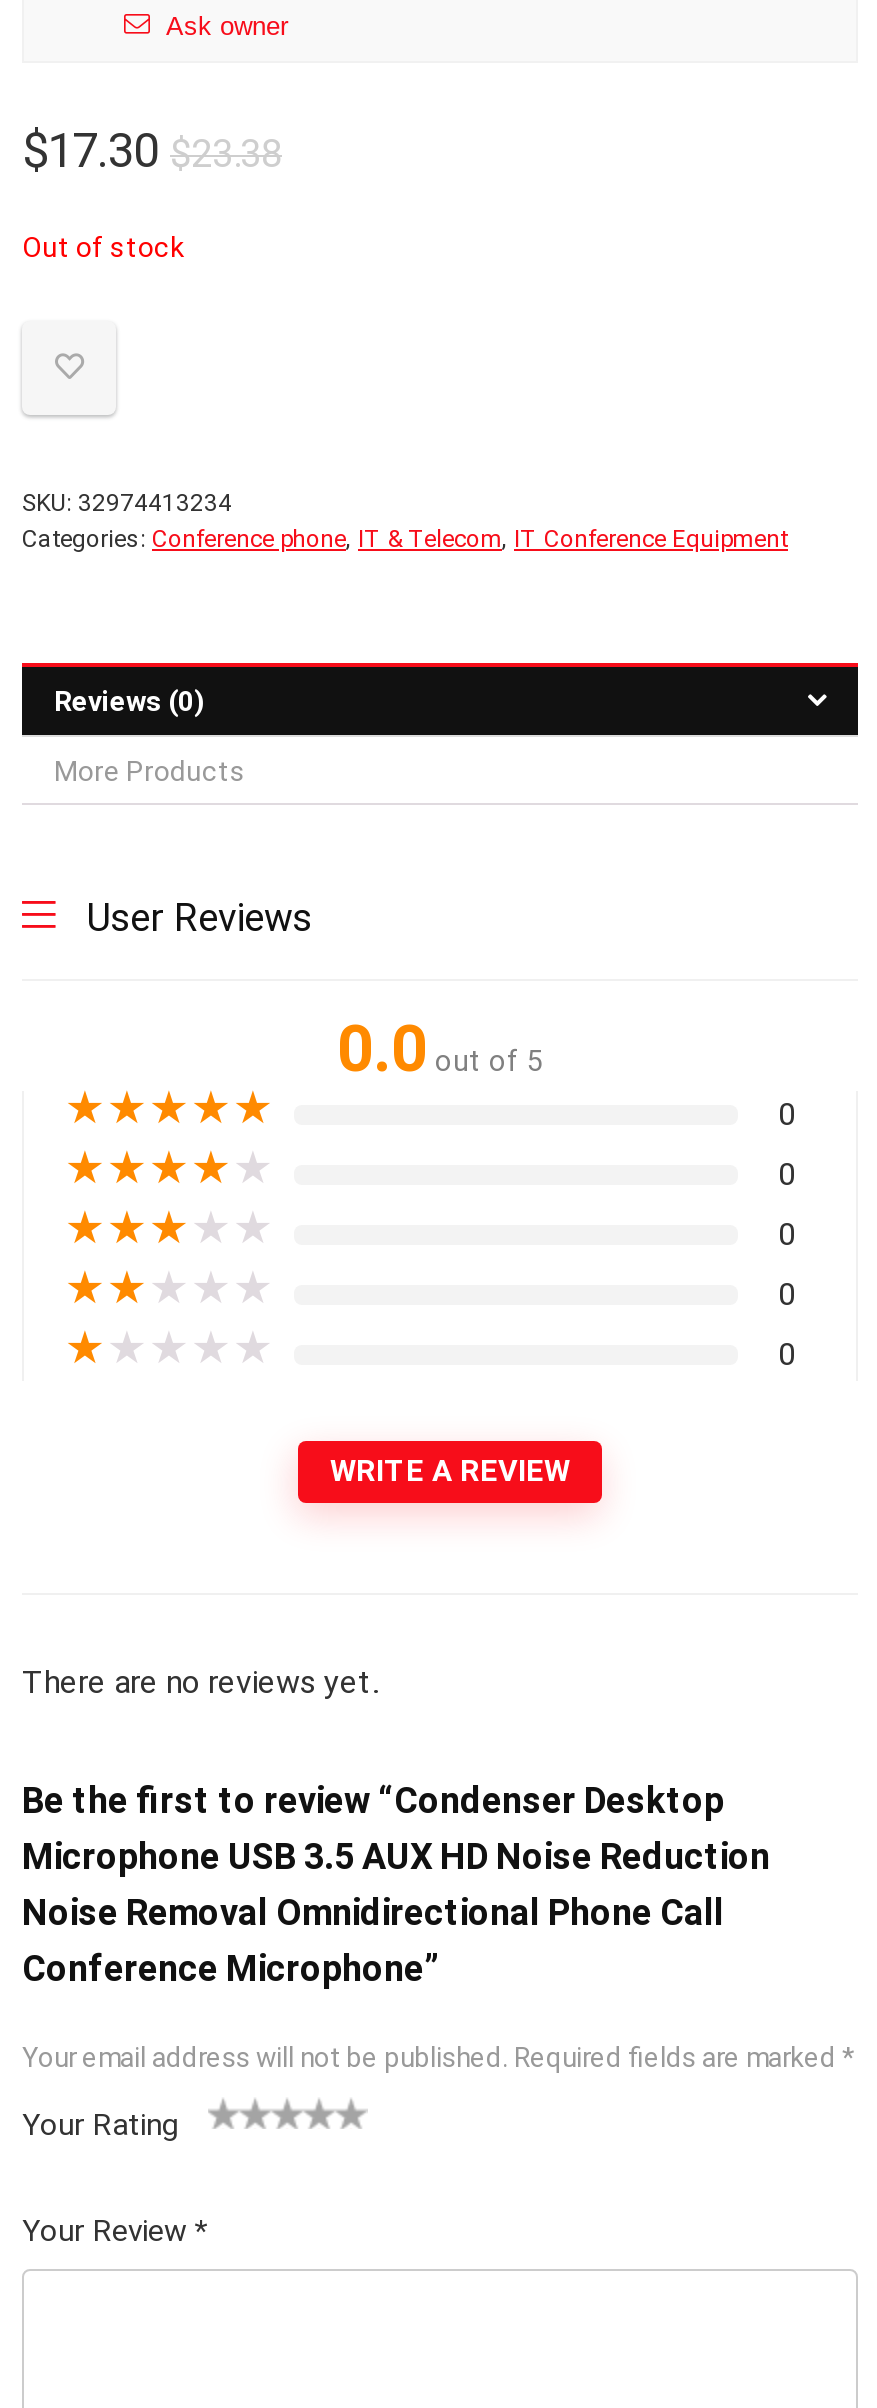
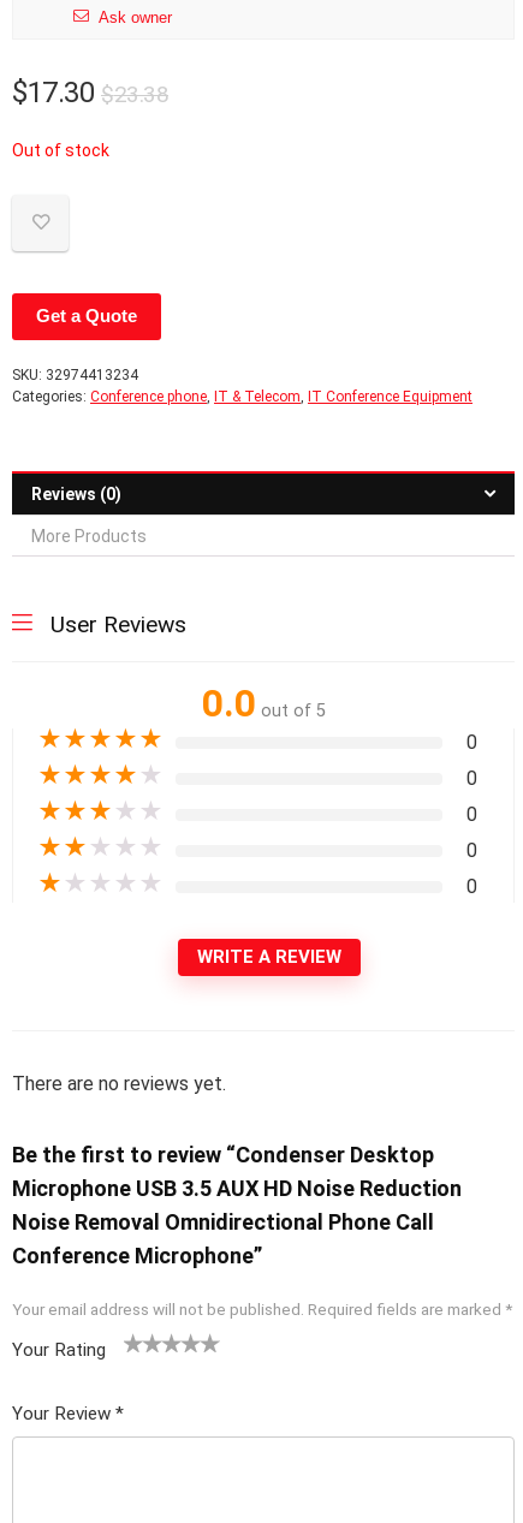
+ Get a Quote
